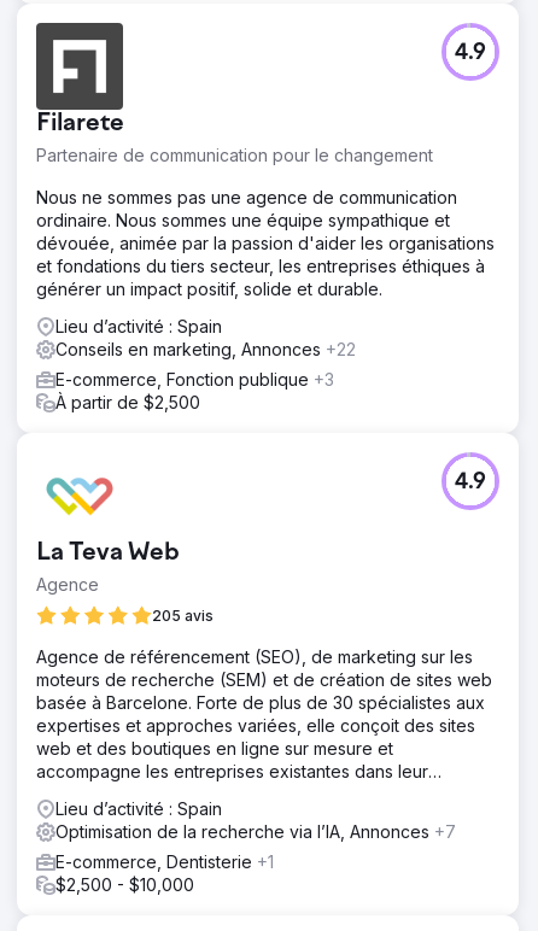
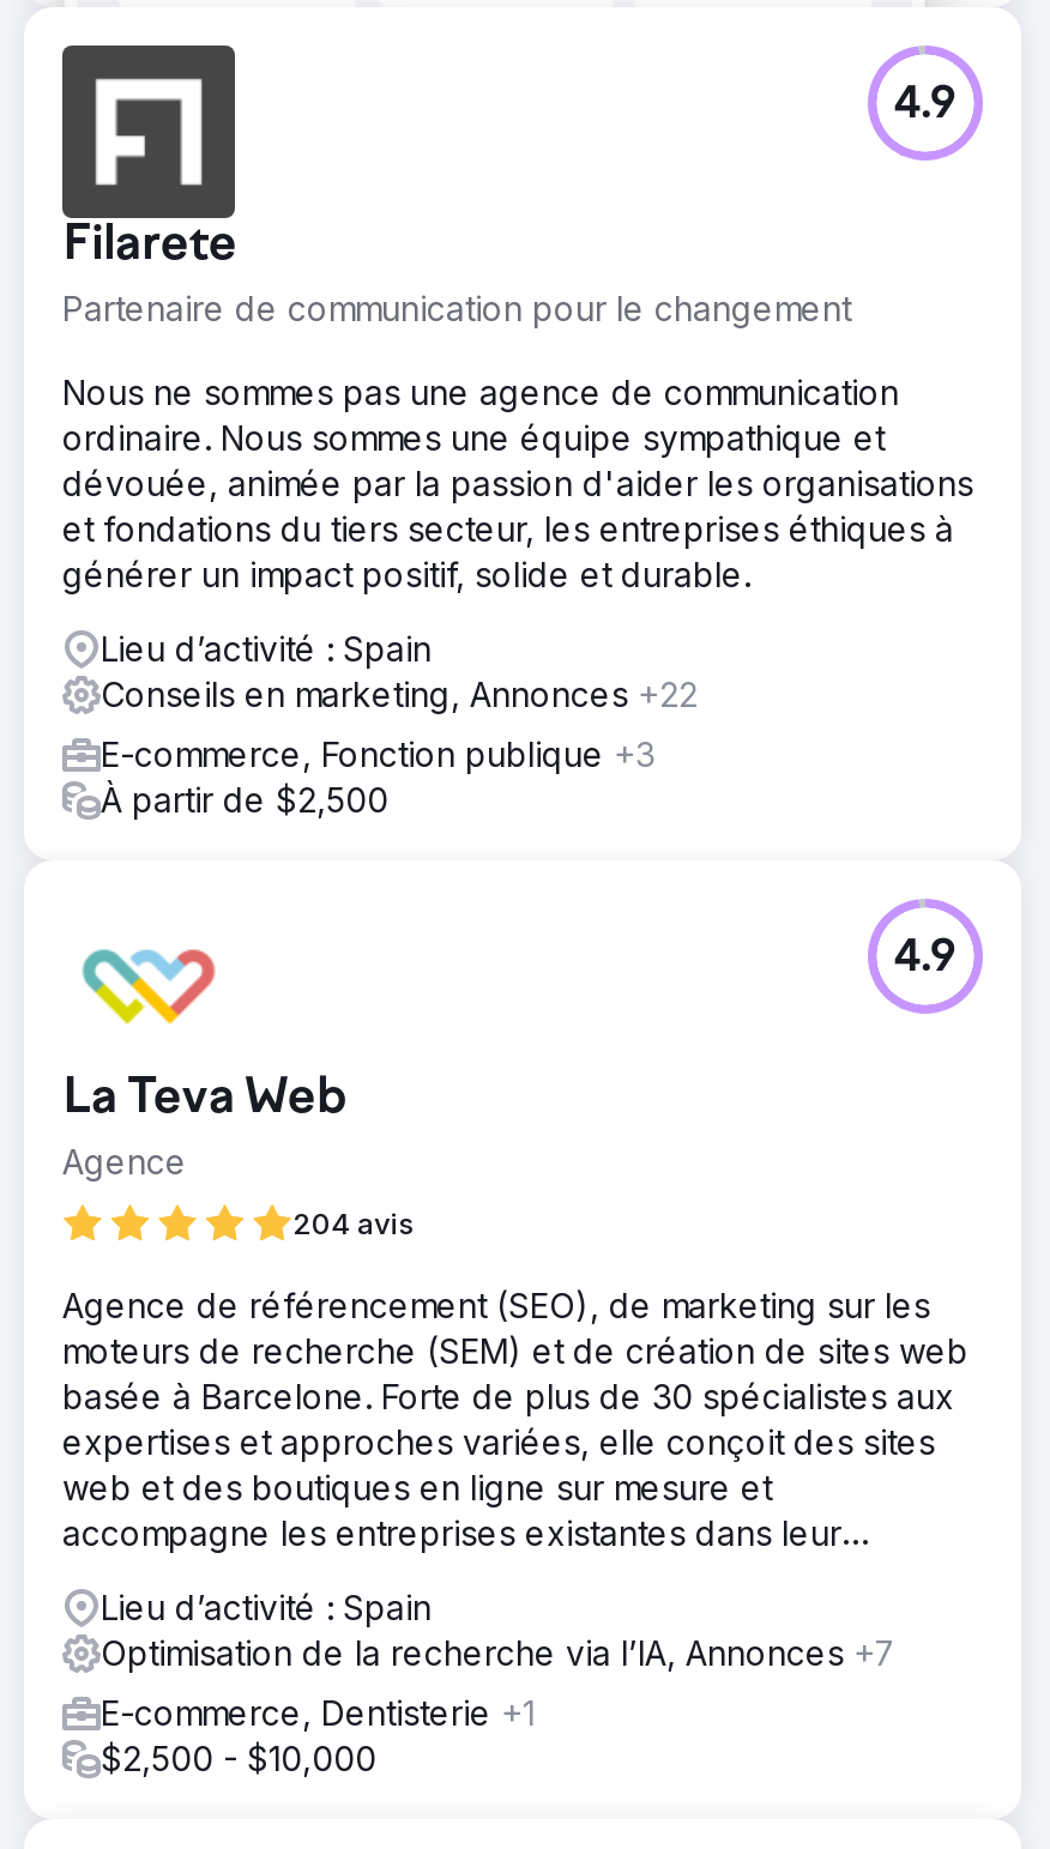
- 205 avis
+ 204 avis
